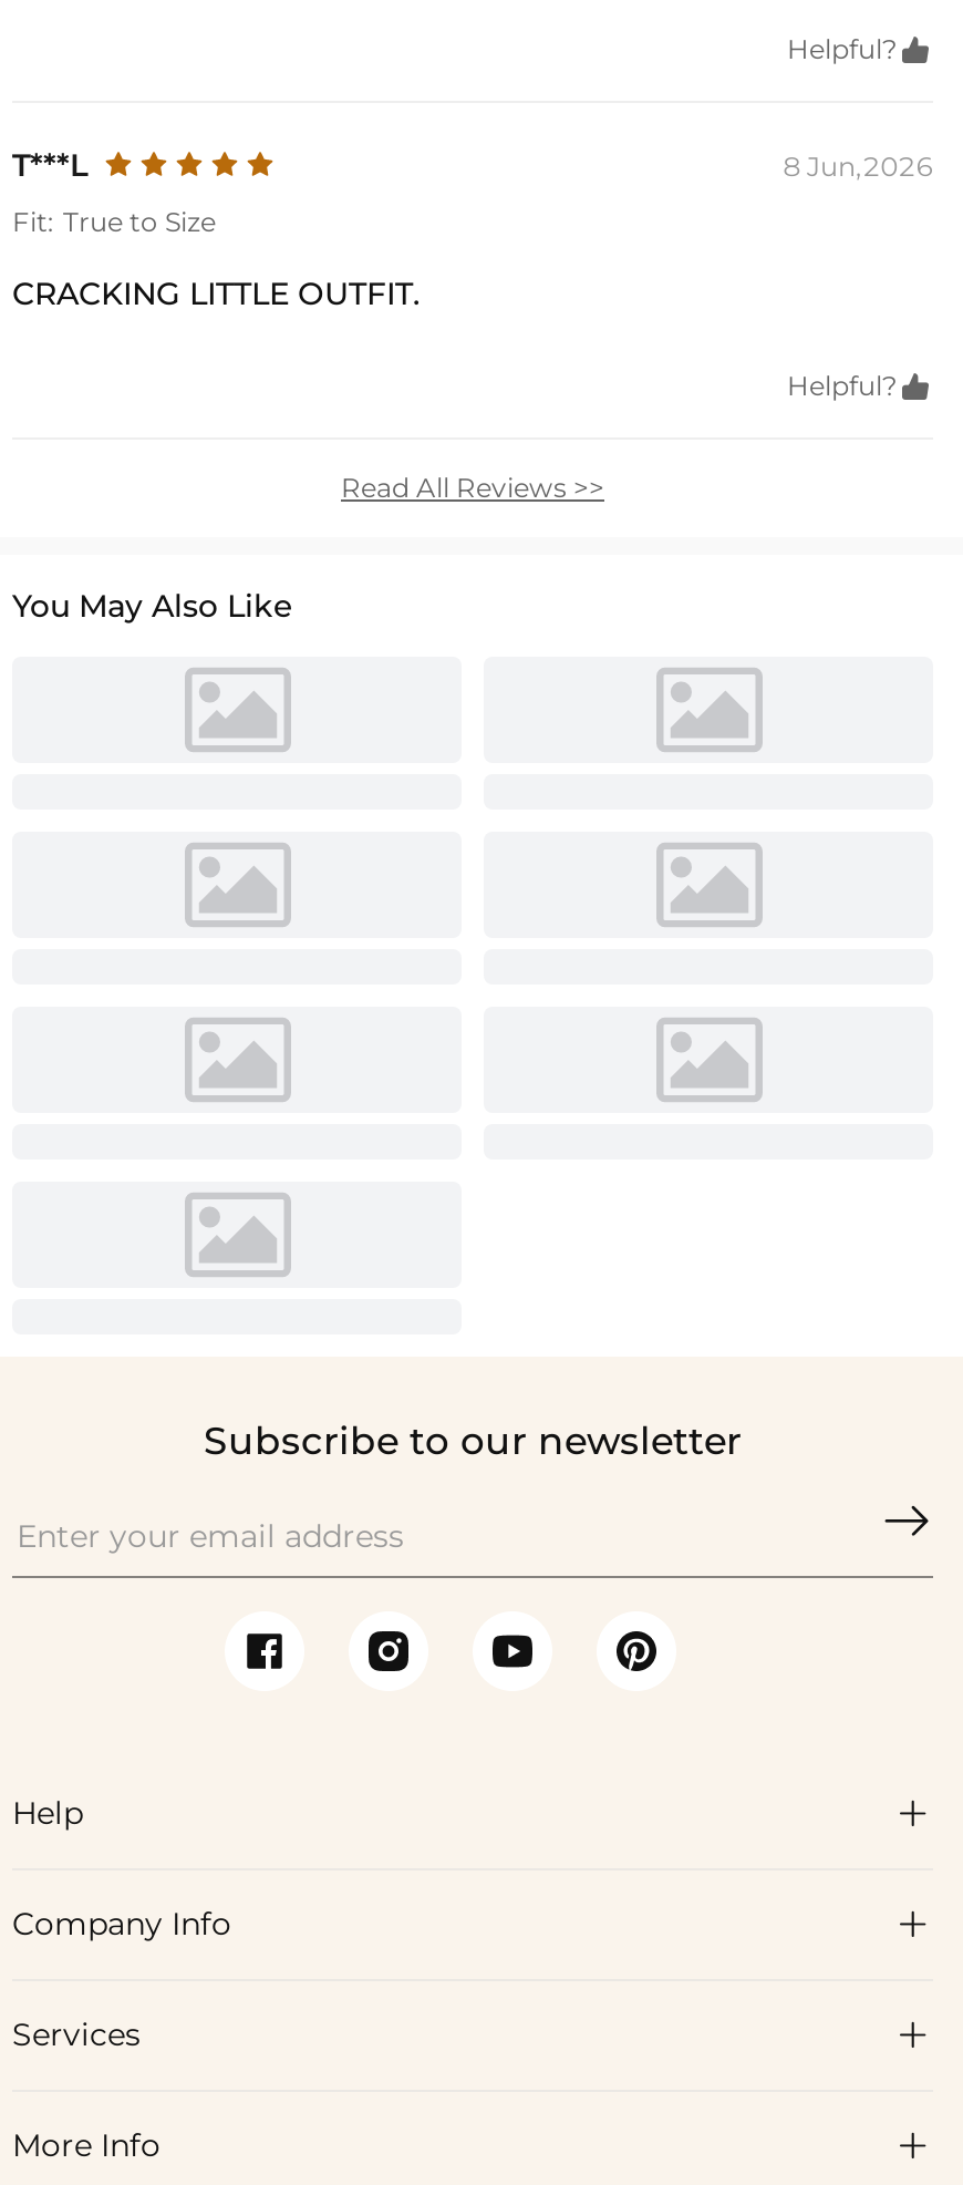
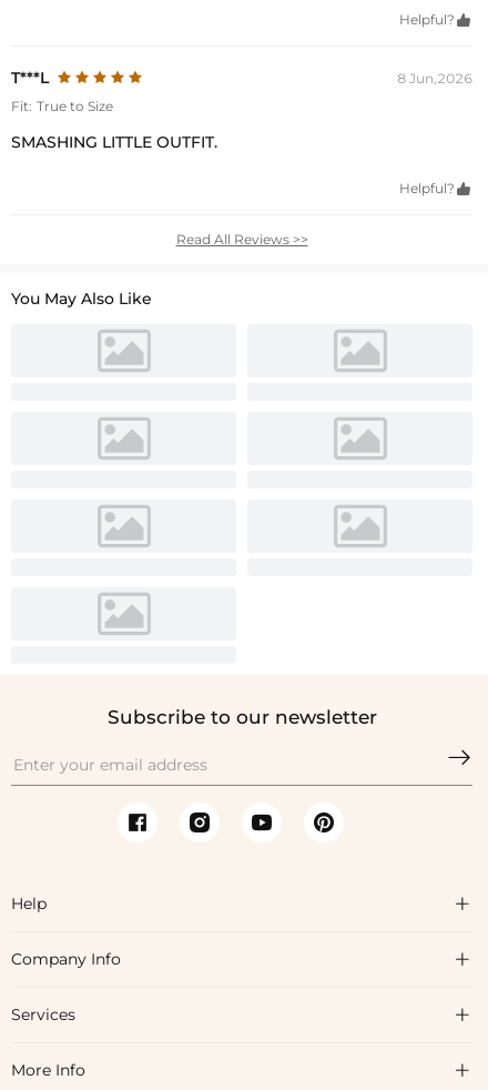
- CRACKING LITTLE OUTFIT.
+ SMASHING LITTLE OUTFIT.
